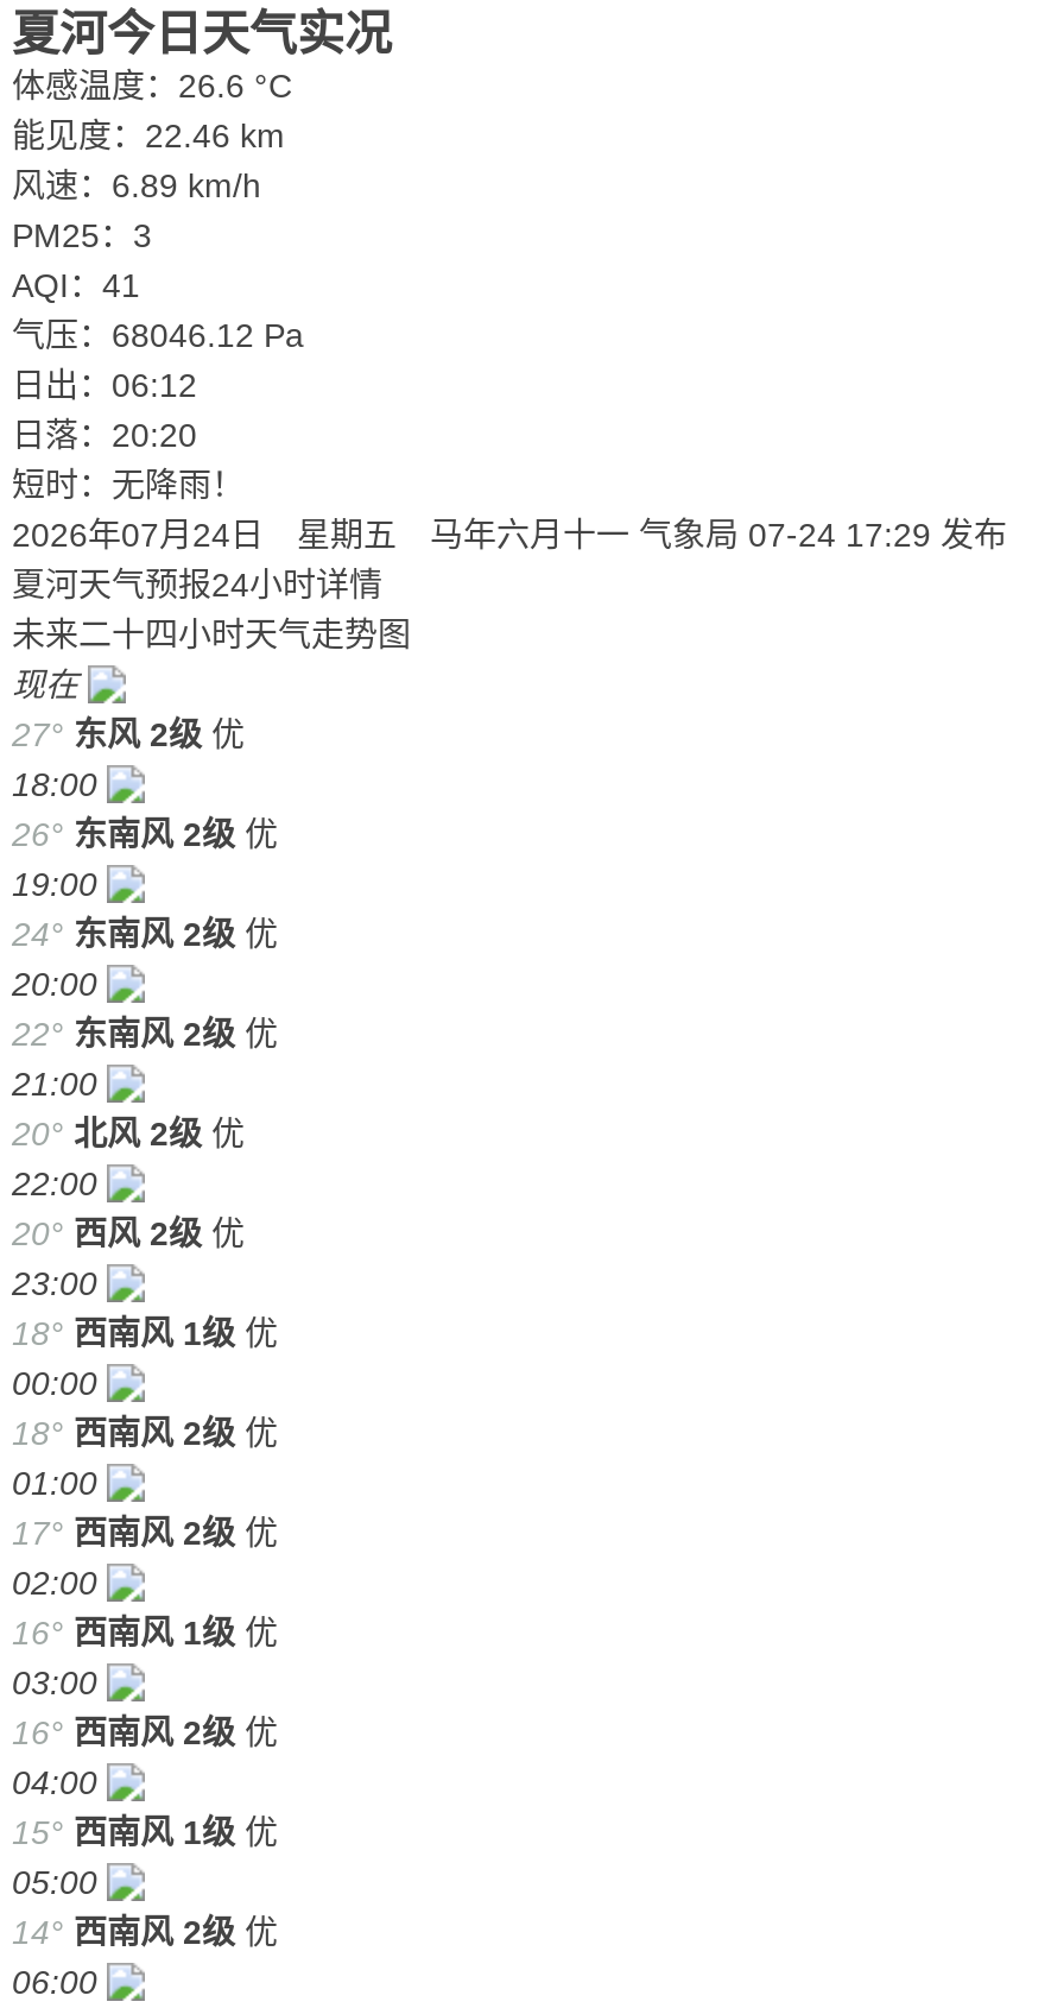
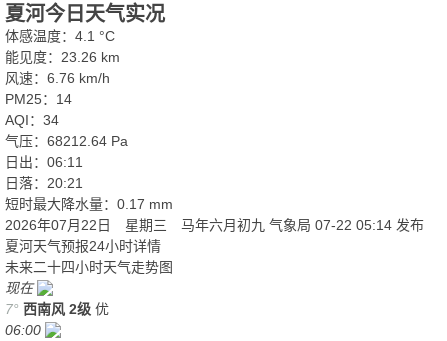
- 体感温度：26.6 °C
- 能见度：22.46 km
- 风速：6.89 km/h
- PM25：3
- AQI：41
- 气压：68046.12 Pa
- 日出：06:12
- 日落：20:20
- 短时：无降雨！
- 2026年07月24日 星期五 马年六月十一 气象局 07-24 17:29 发布
+ 体感温度：4.1 °C
+ 能见度：23.26 km
+ 风速：6.76 km/h
+ PM25：14
+ AQI：34
+ 气压：68212.64 Pa
+ 日出：06:11
+ 日落：20:21
+ 短时最大降水量：0.17 mm
+ 2026年07月22日 星期三 马年六月初九 气象局 07-22 05:14 发布

- 27°东风 2级 优
- 18:00
- 26°东南风 2级 优
- 19:00
- 24°东南风 2级 优
- 20:00
- 22°东南风 2级 优
- 21:00
- 20°北风 2级 优
- 22:00
- 20°西风 2级 优
- 23:00
- 18°西南风 1级 优
- 00:00
- 18°西南风 2级 优
- 01:00
- 17°西南风 2级 优
- 02:00
- 16°西南风 1级 优
- 03:00
- 16°西南风 2级 优
- 04:00
- 15°西南风 1级 优
- 05:00
- 14°西南风 2级 优
+ 7°西南风 2级 优
